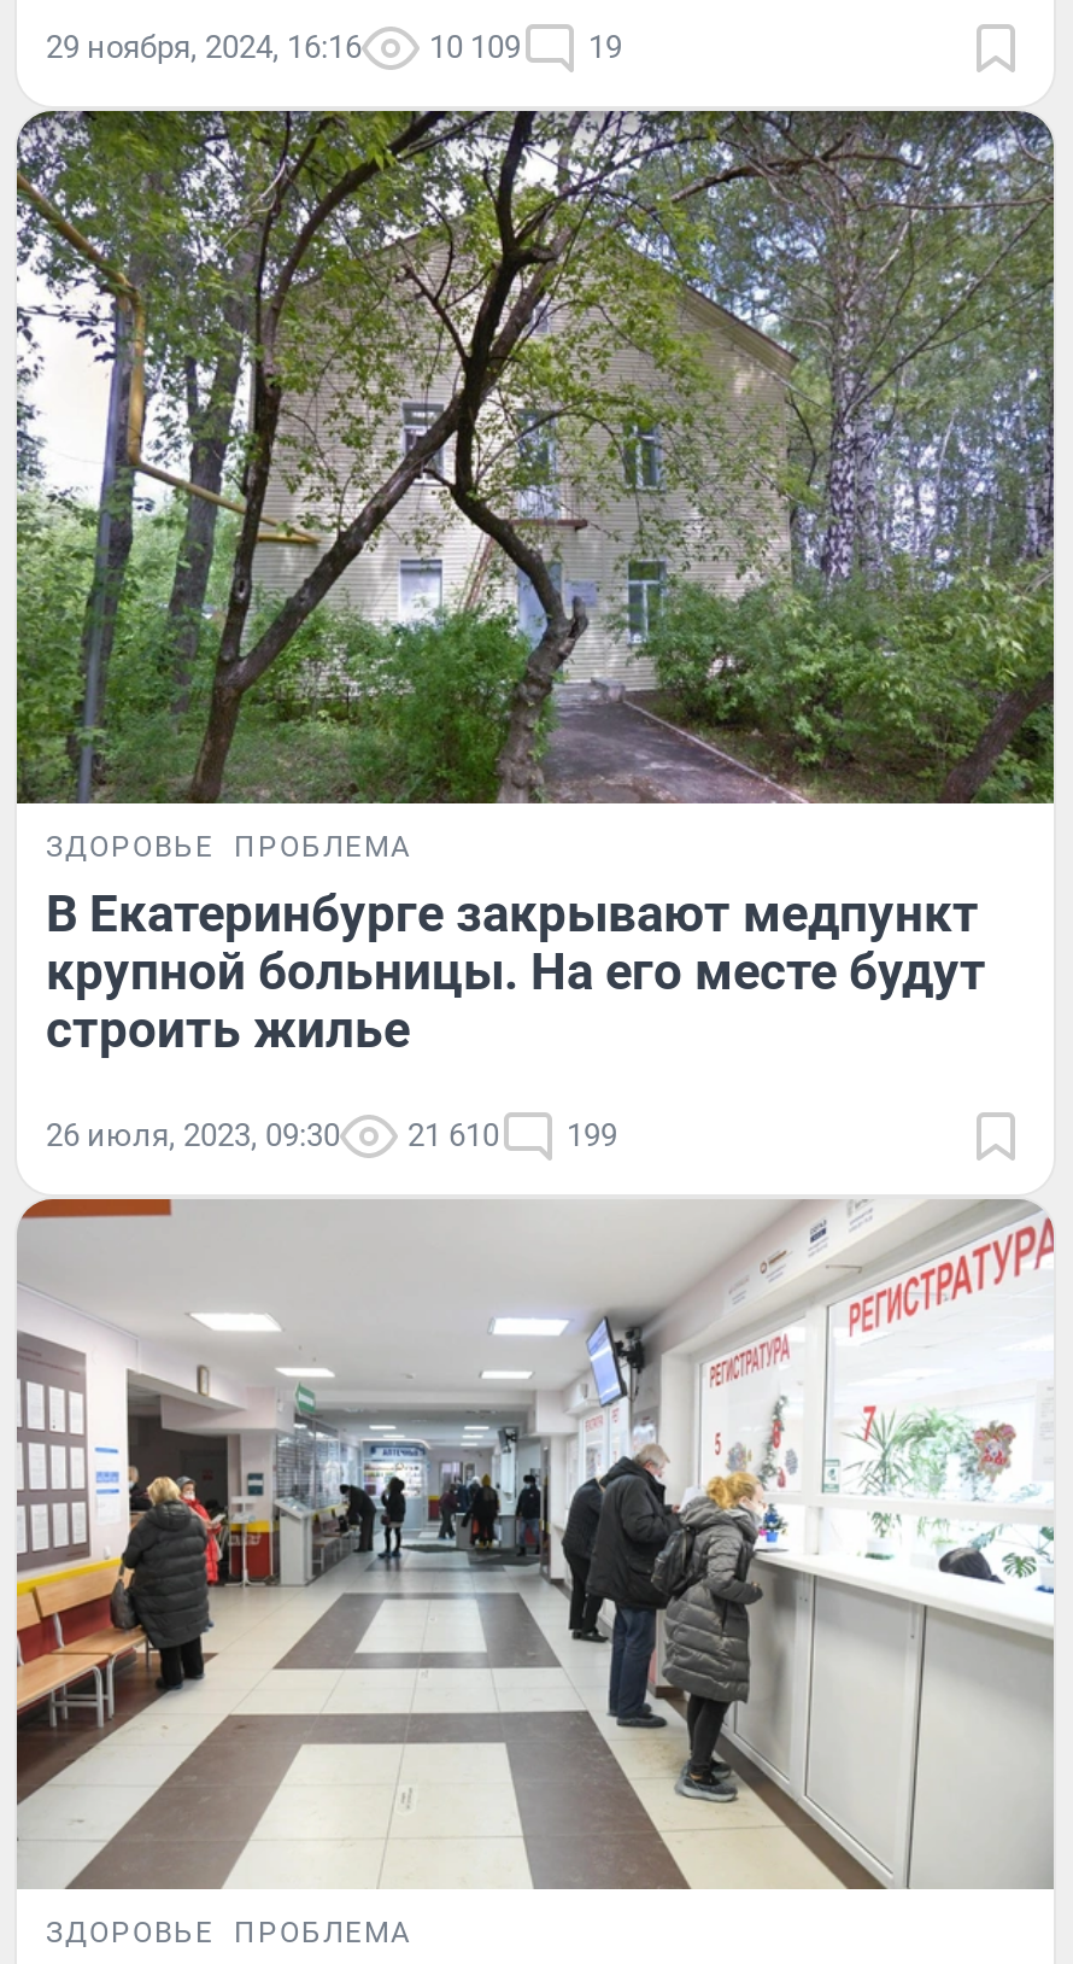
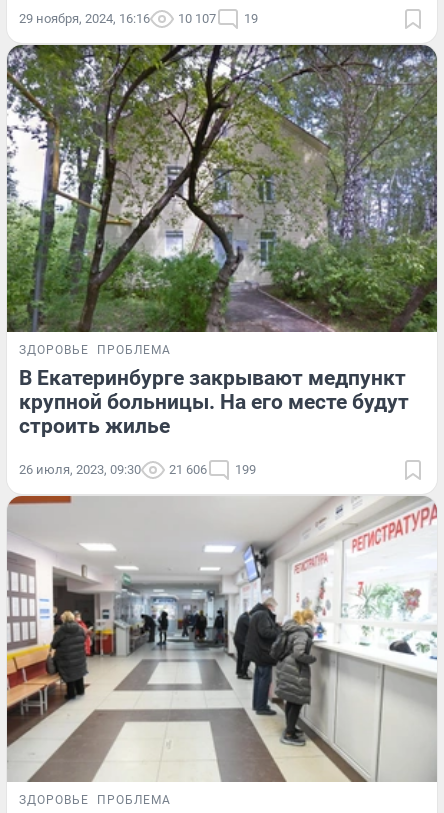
- 29 ноября, 2024, 16:16 10 109 19
+ 29 ноября, 2024, 16:16 10 107 19

- 26 июля, 2023, 09:30 21 610 199
+ 26 июля, 2023, 09:30 21 606 199
